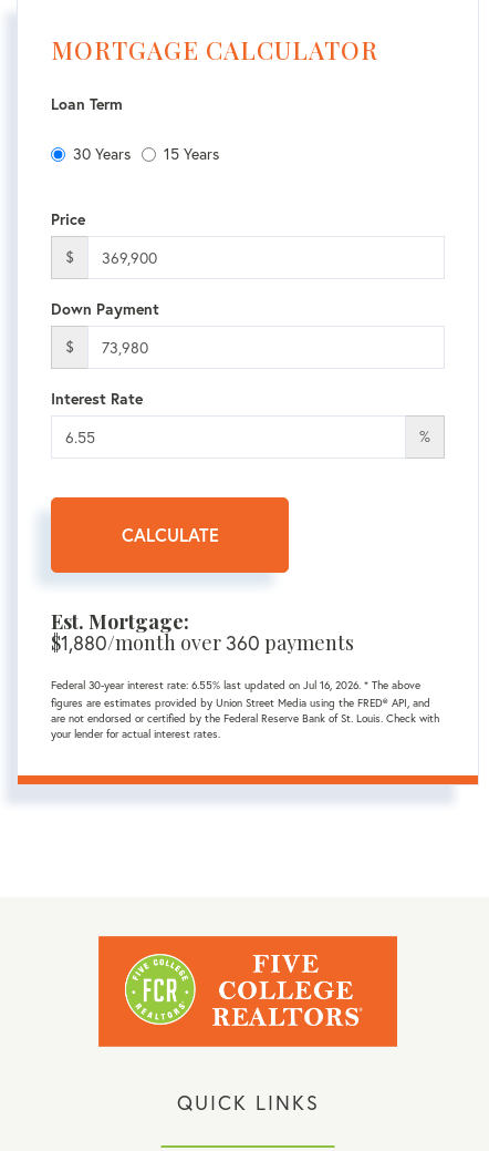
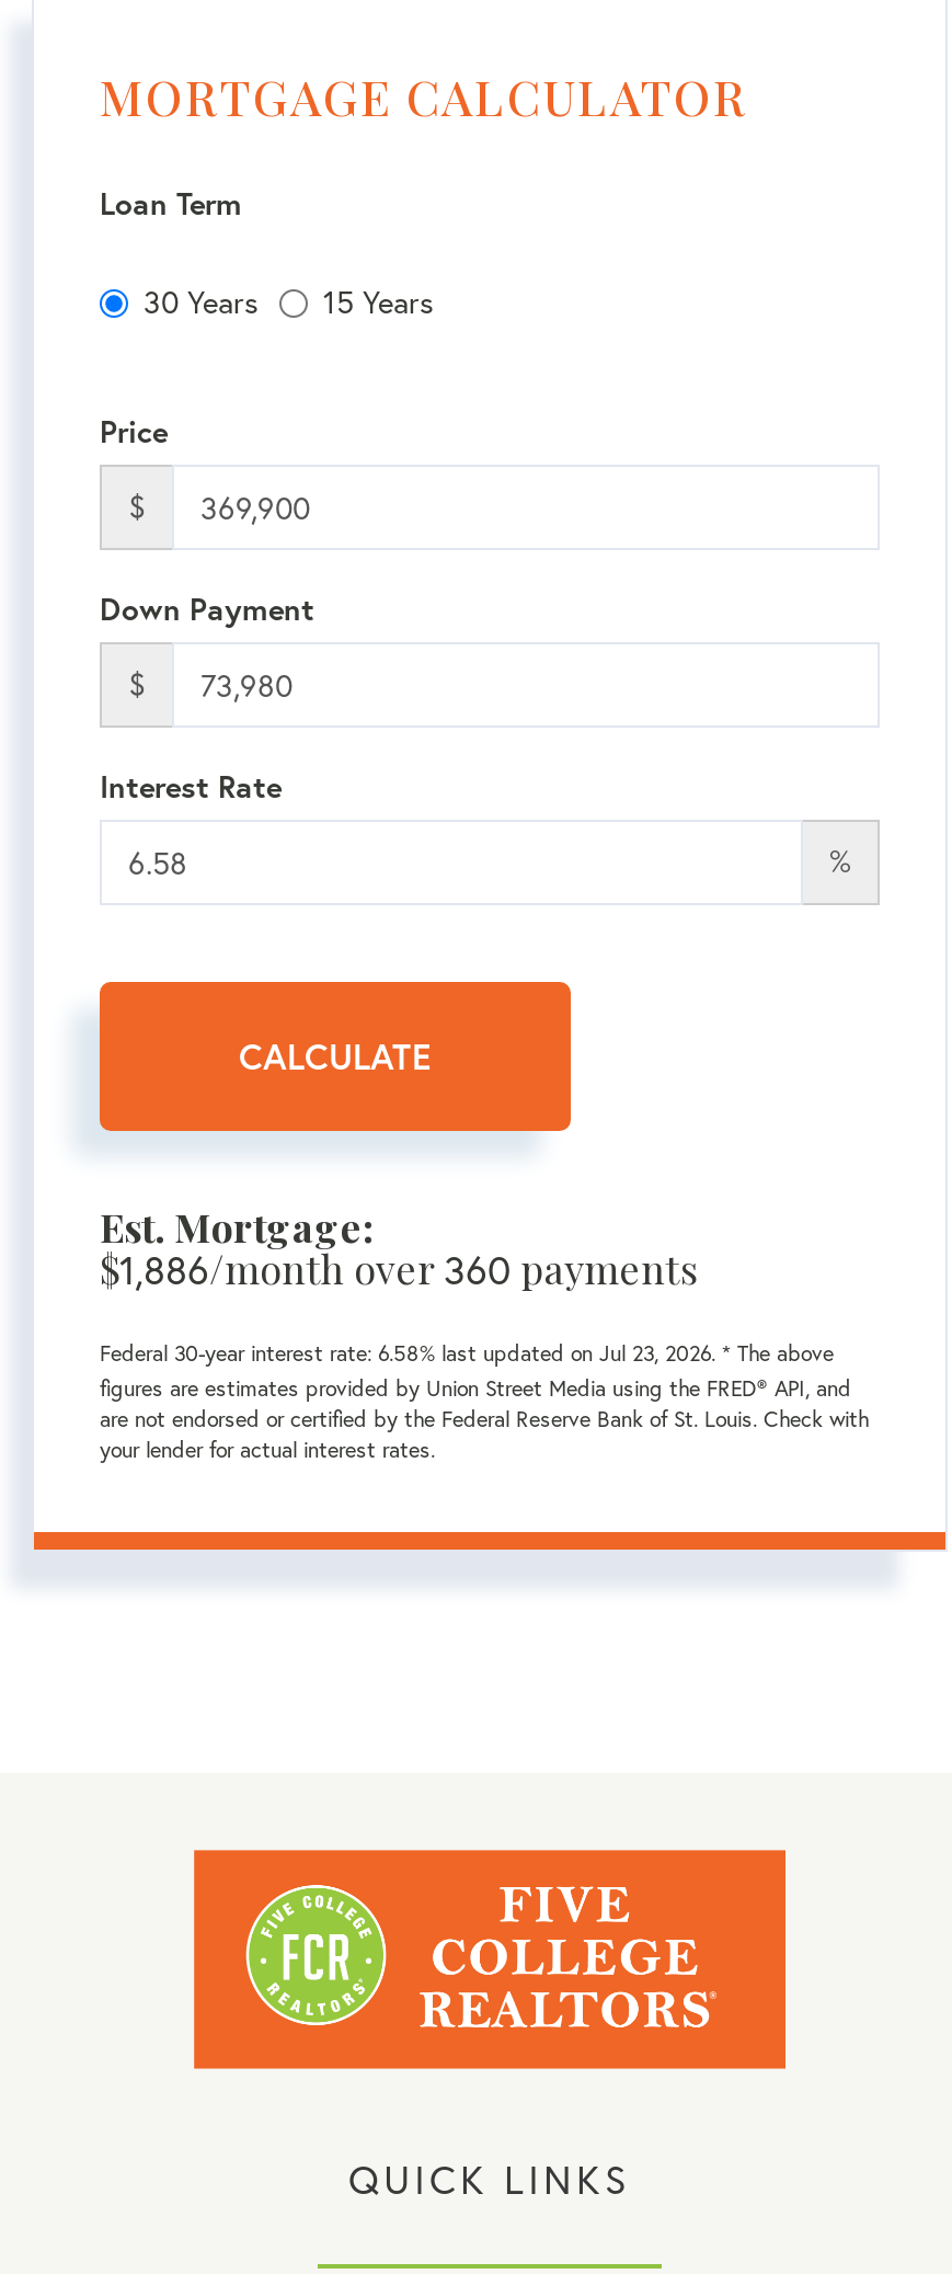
- $1,880/month over 360 payments
+ $1,886/month over 360 payments

- Federal 30-year interest rate: 6.55% last updated on Jul 16, 2026. * The above
+ Federal 30-year interest rate: 6.58% last updated on Jul 23, 2026. * The above
